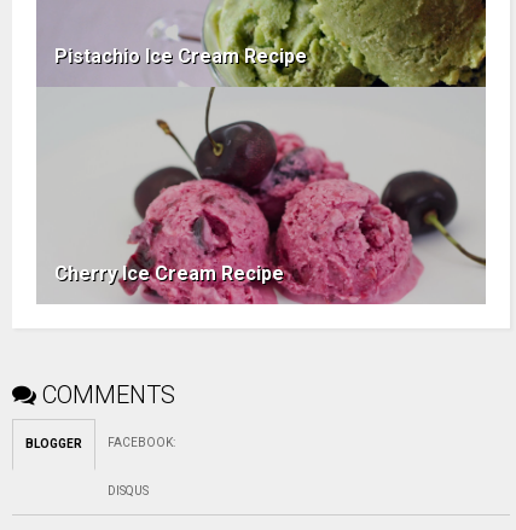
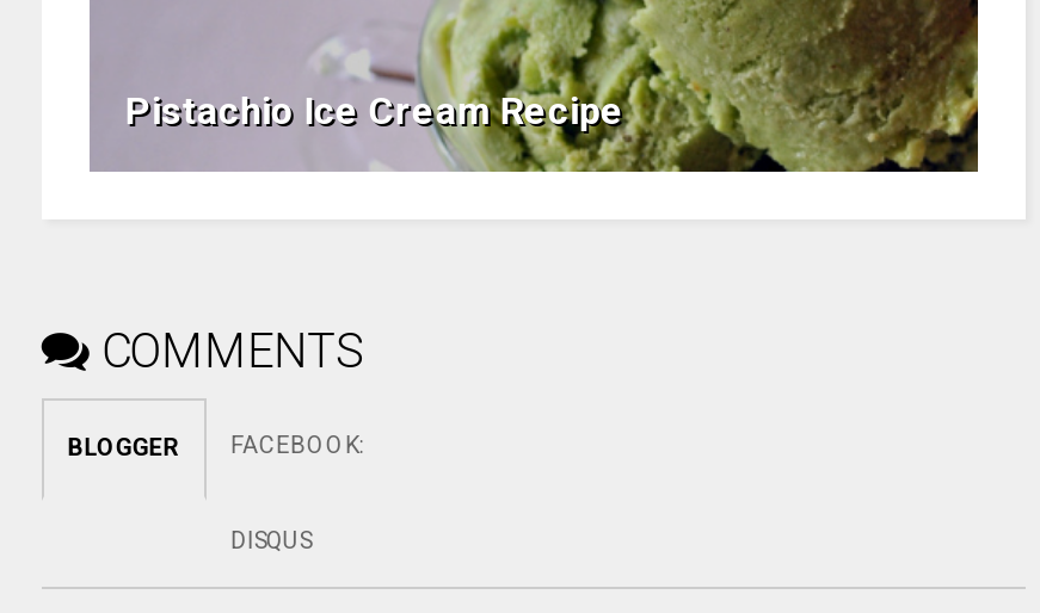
- [image]
- Cherry Ice Cream Recipe
